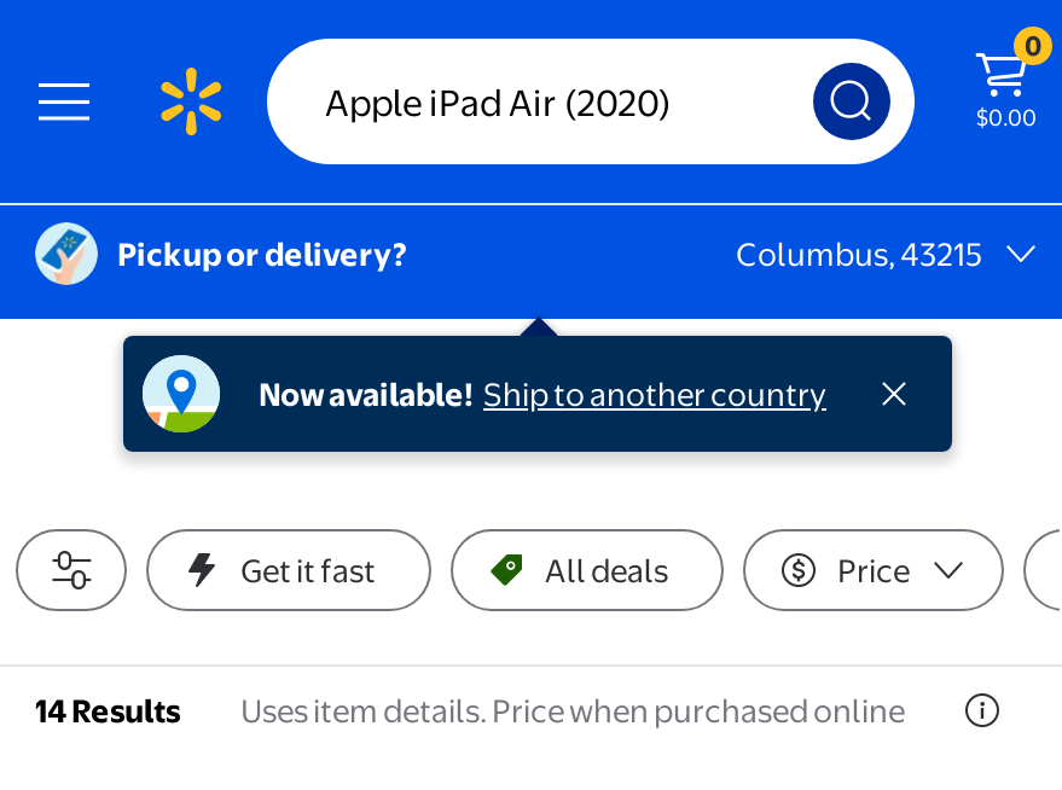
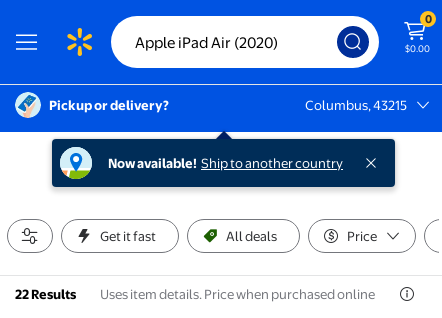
- 14 Results Uses item details. Price when purchased online
+ 22 Results Uses item details. Price when purchased online
